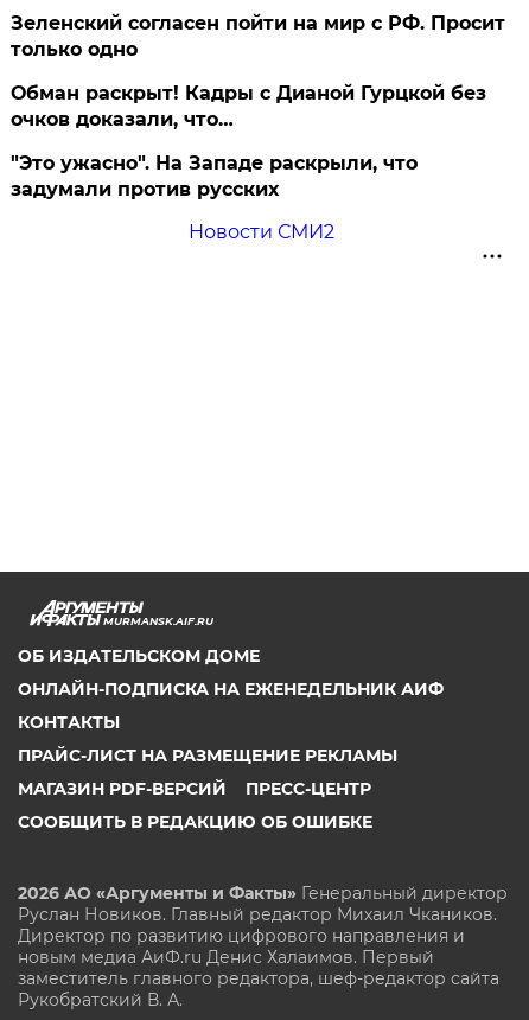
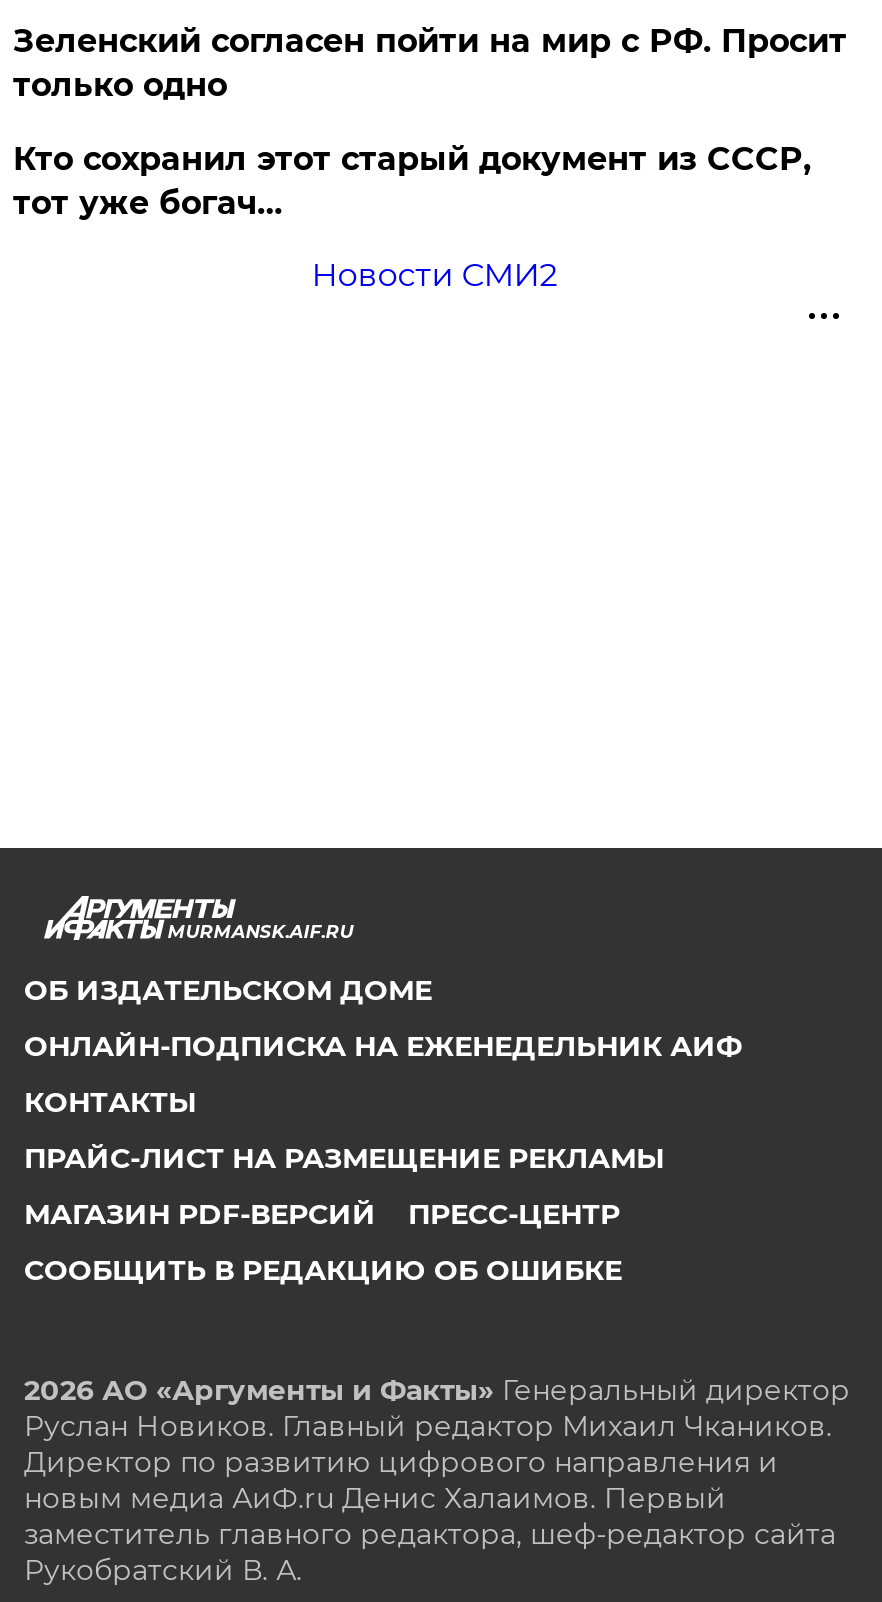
- Обман раскрыт! Кадры с Дианой Гурцкой без
- очков доказали, что…
- "Это ужасно". На Западе раскрыли, что
- задумали против русских
+ Кто сохранил этот старый документ из СССР,
+ тот уже богач…
